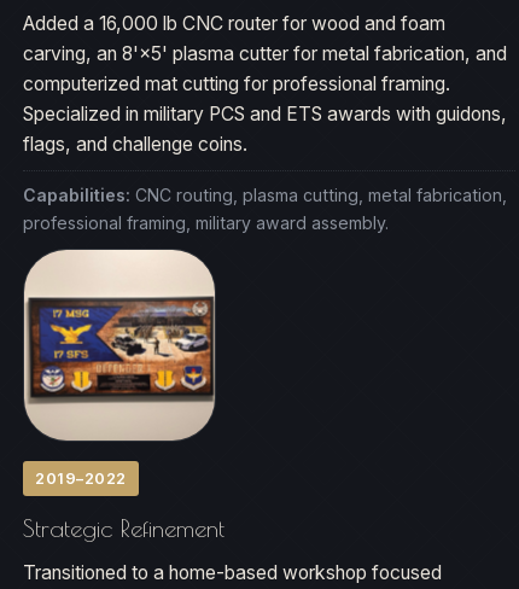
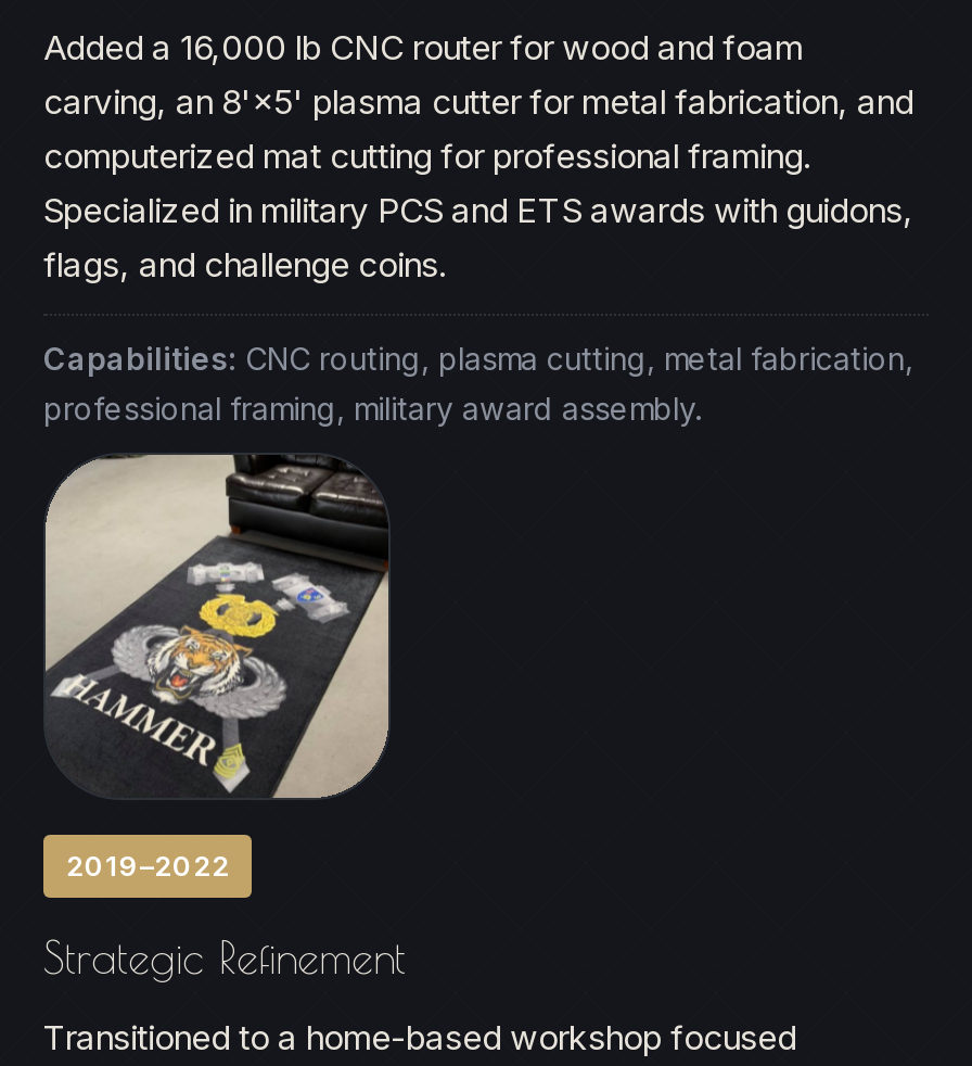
- [image]
+ [image]
